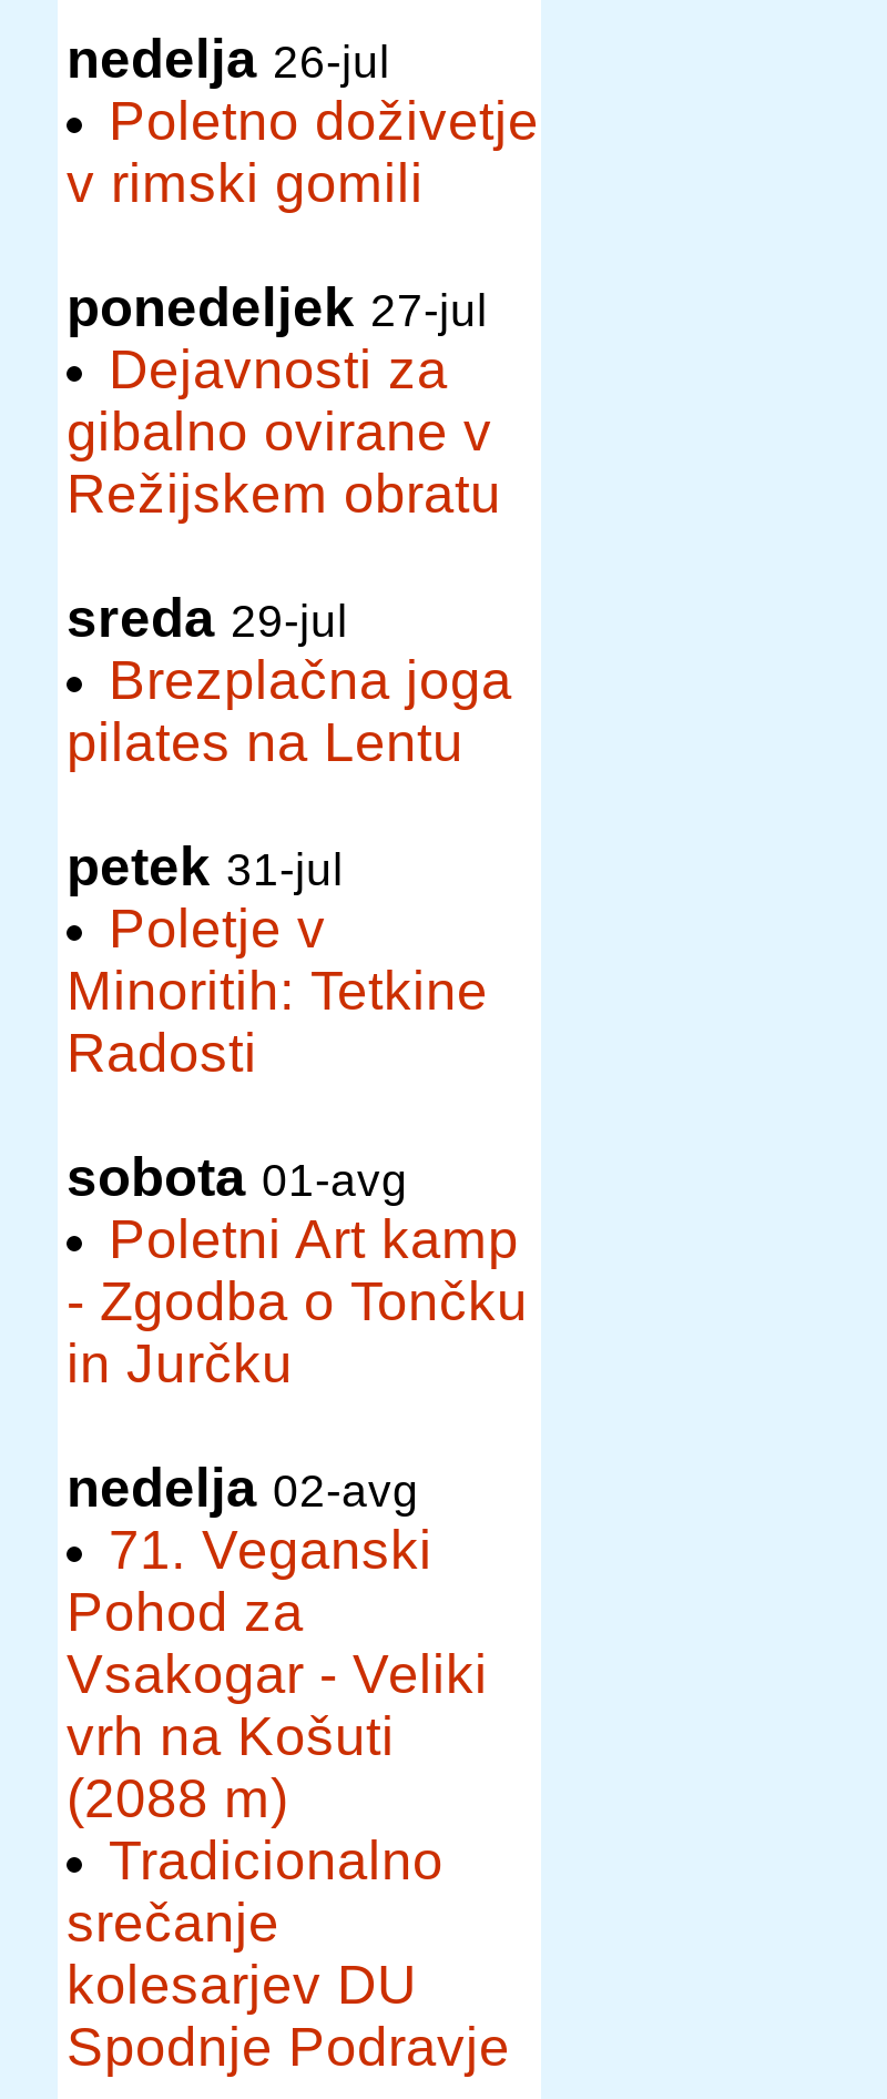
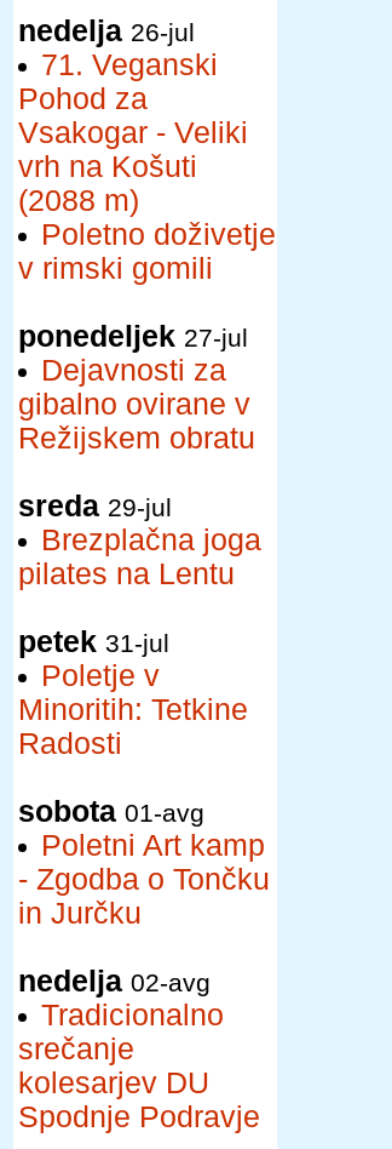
moved down: Poletno doživetje | v rimski gomili | ponedeljek 27-jul | ... | in Jurčku | nedelja 02-avg

moved up: 71. Veganski | Pohod za | Vsakogar - Veliki | vrh na Košuti | (2088 m)
